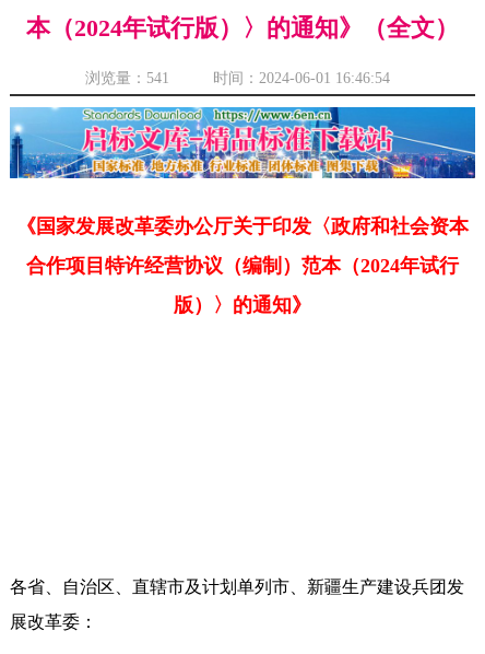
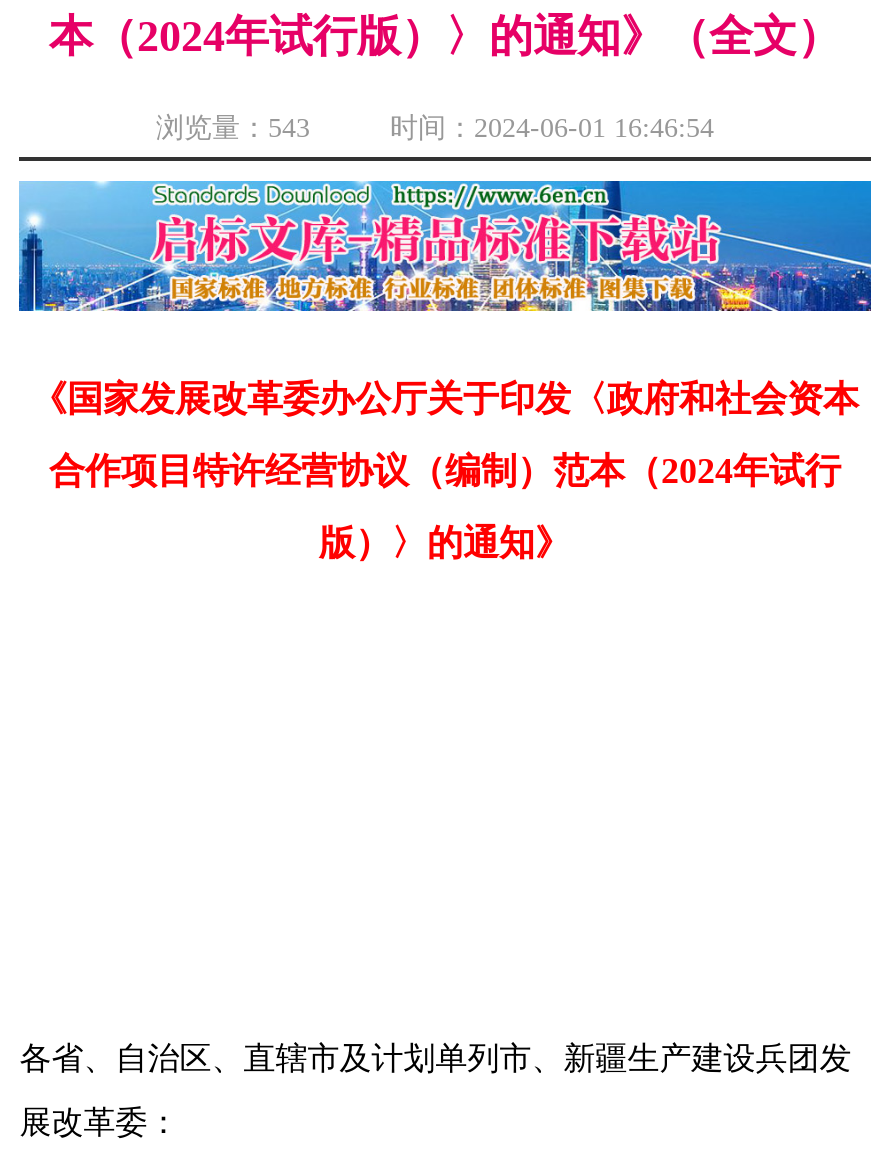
- 浏览量：541 时间：2024-06-01 16:46:54
+ 浏览量：543 时间：2024-06-01 16:46:54
